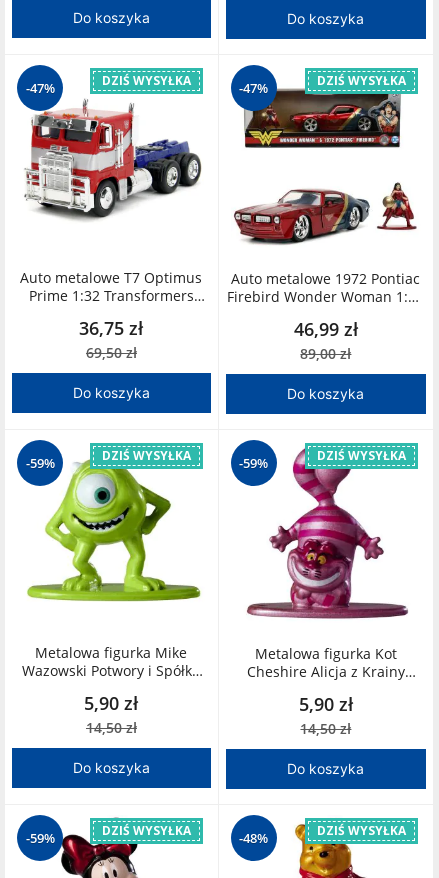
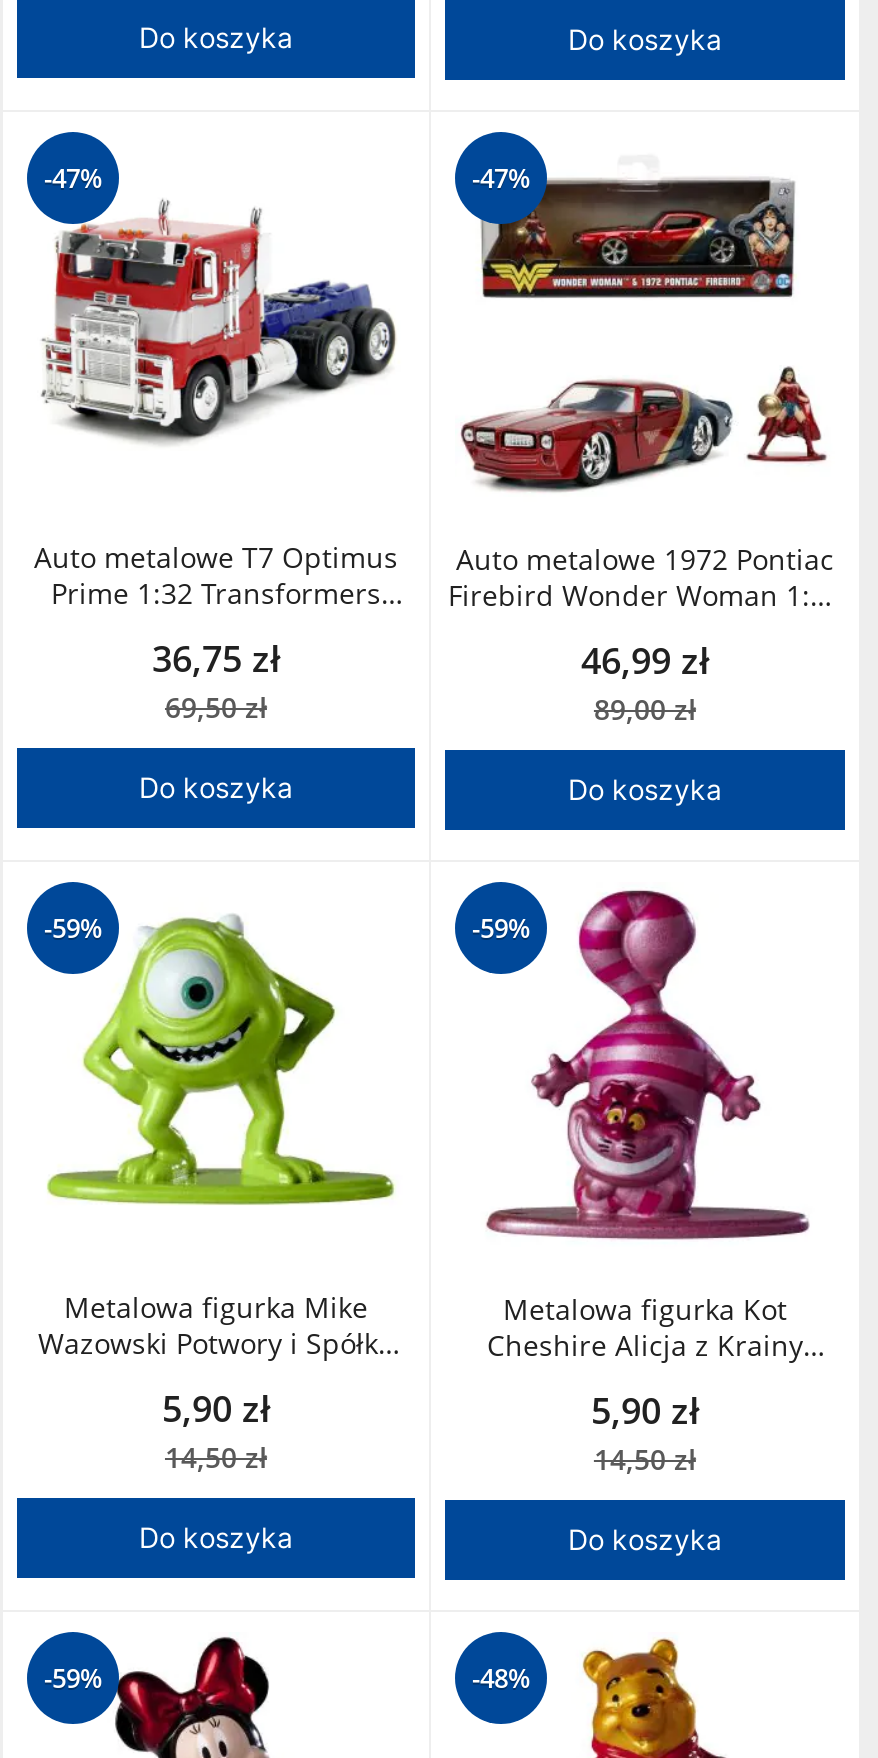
- DZIŚ WYSYŁKA

- DZIŚ WYSYŁKA

- DZIŚ WYSYŁKA

- DZIŚ WYSYŁKA

- DZIŚ WYSYŁKA

- DZIŚ WYSYŁKA
